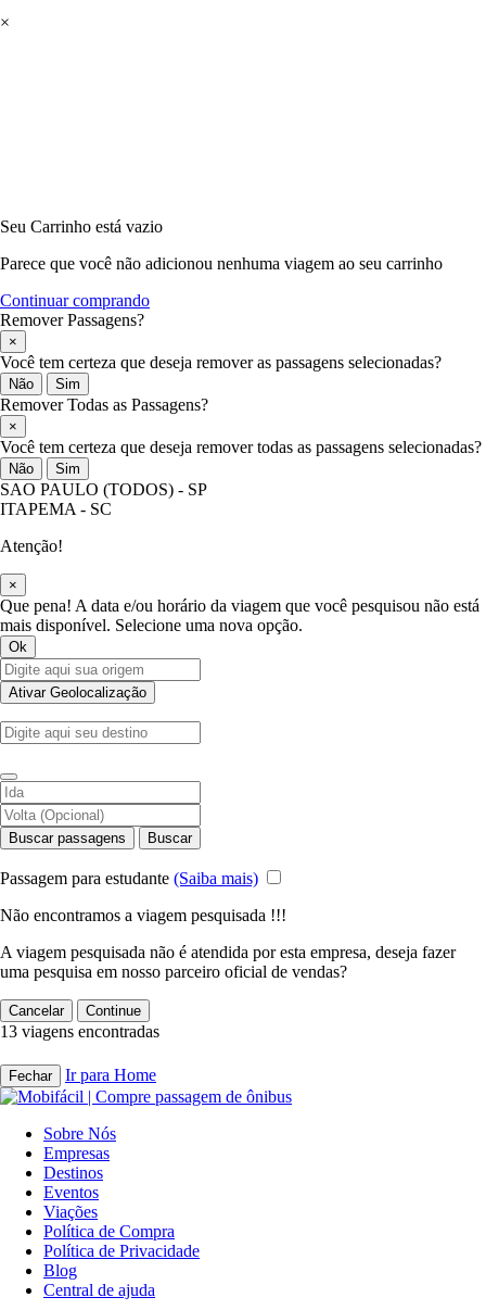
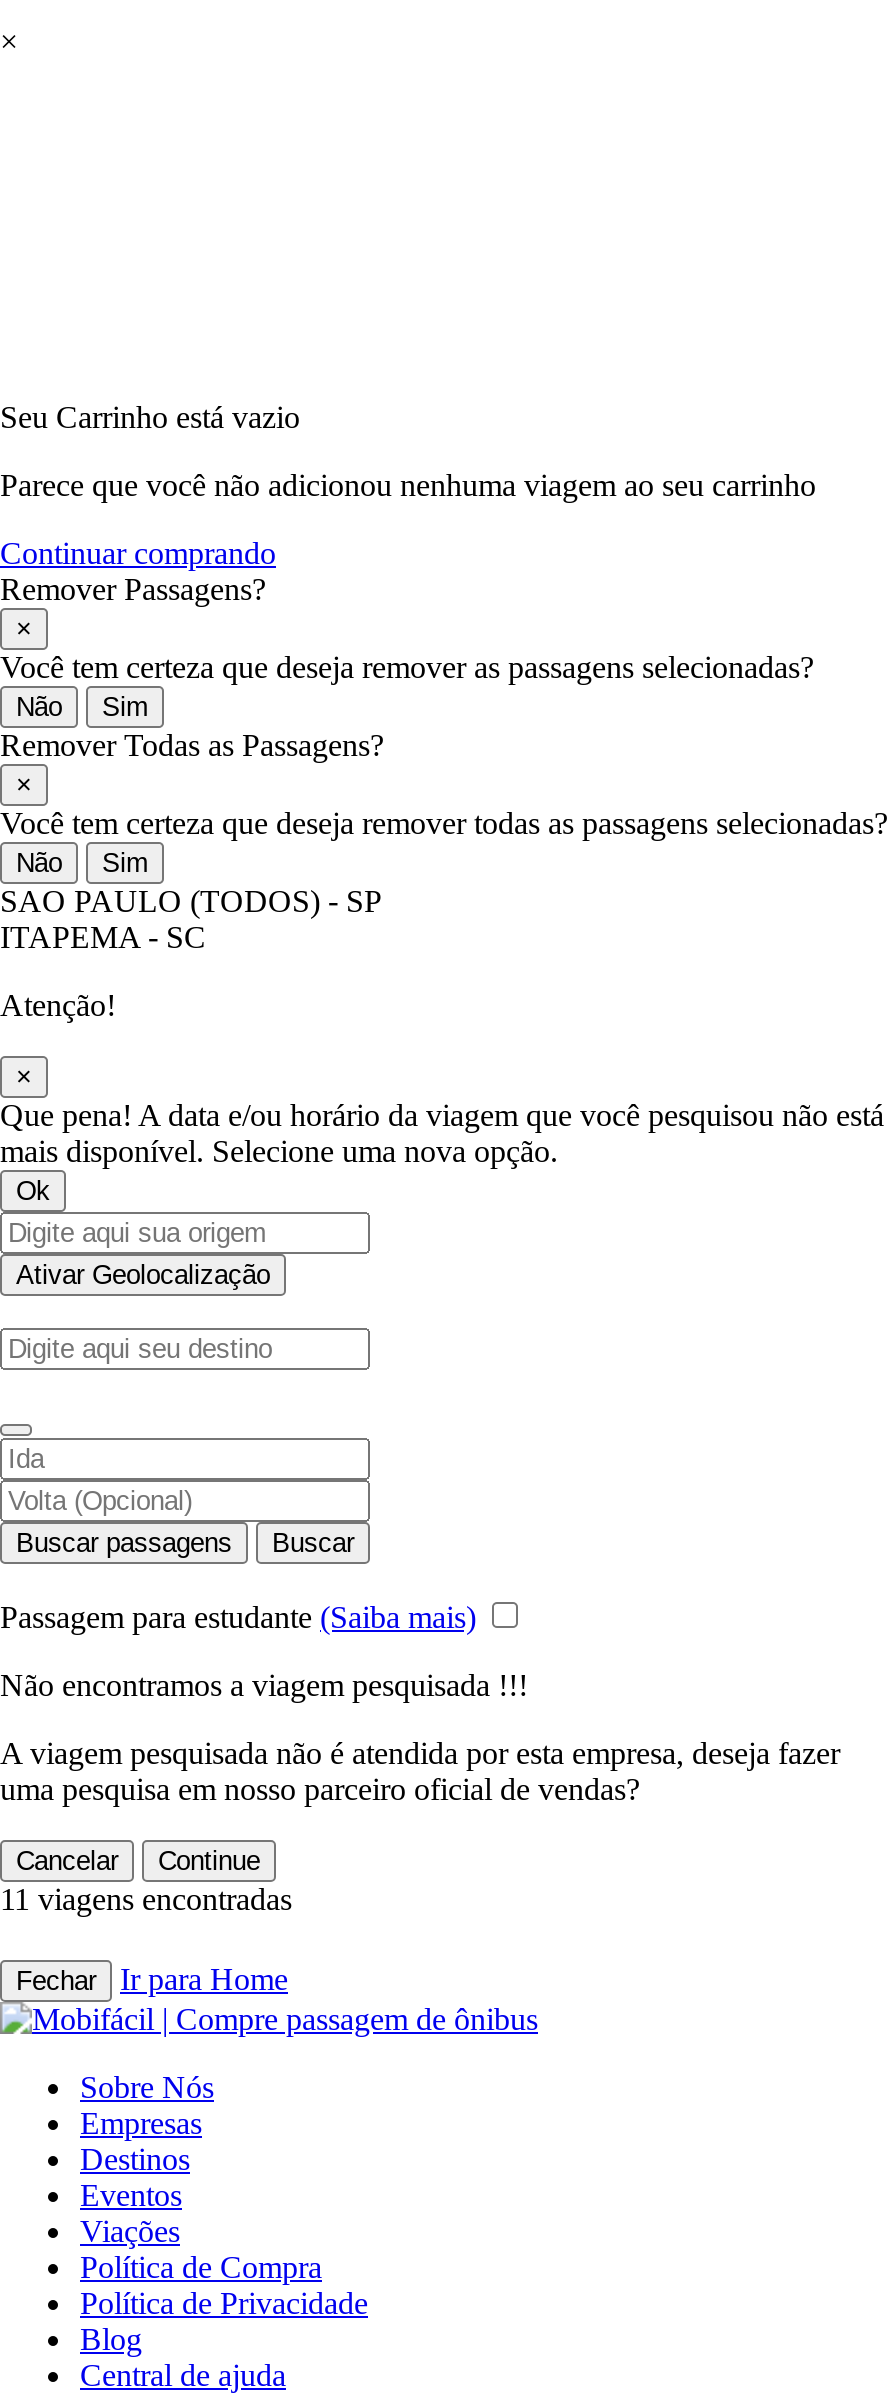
- 13 viagens encontradas
+ 11 viagens encontradas
